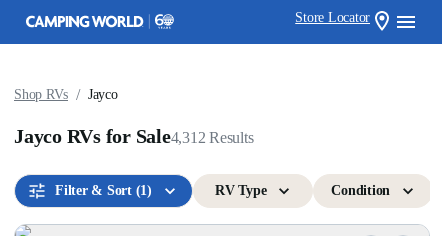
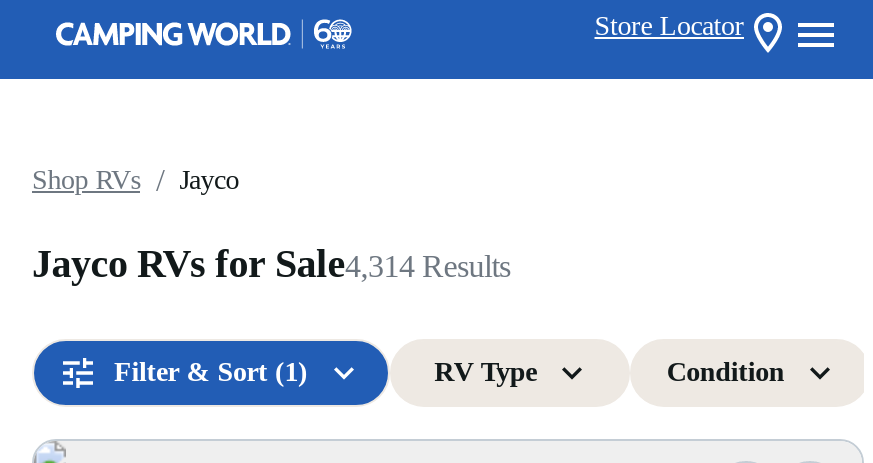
- Jayco RVs for Sale4,312 Results
+ Jayco RVs for Sale4,314 Results
